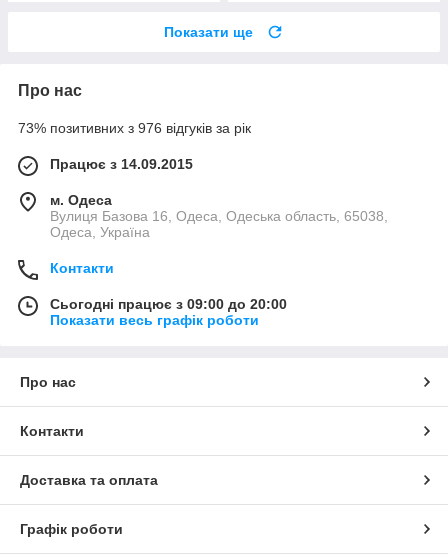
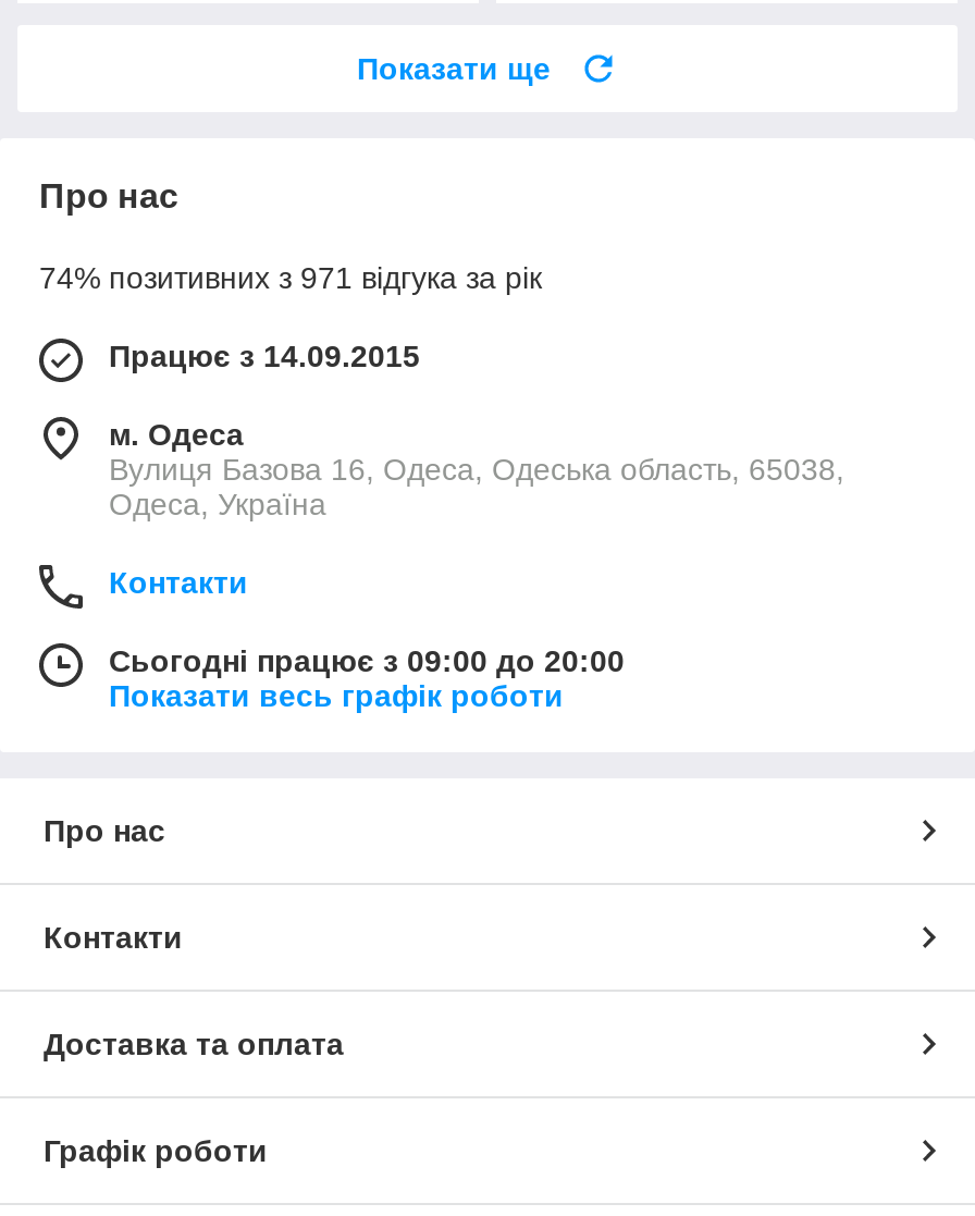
- 73% позитивних з 976 відгуків за рік
+ 74% позитивних з 971 відгука за рік
